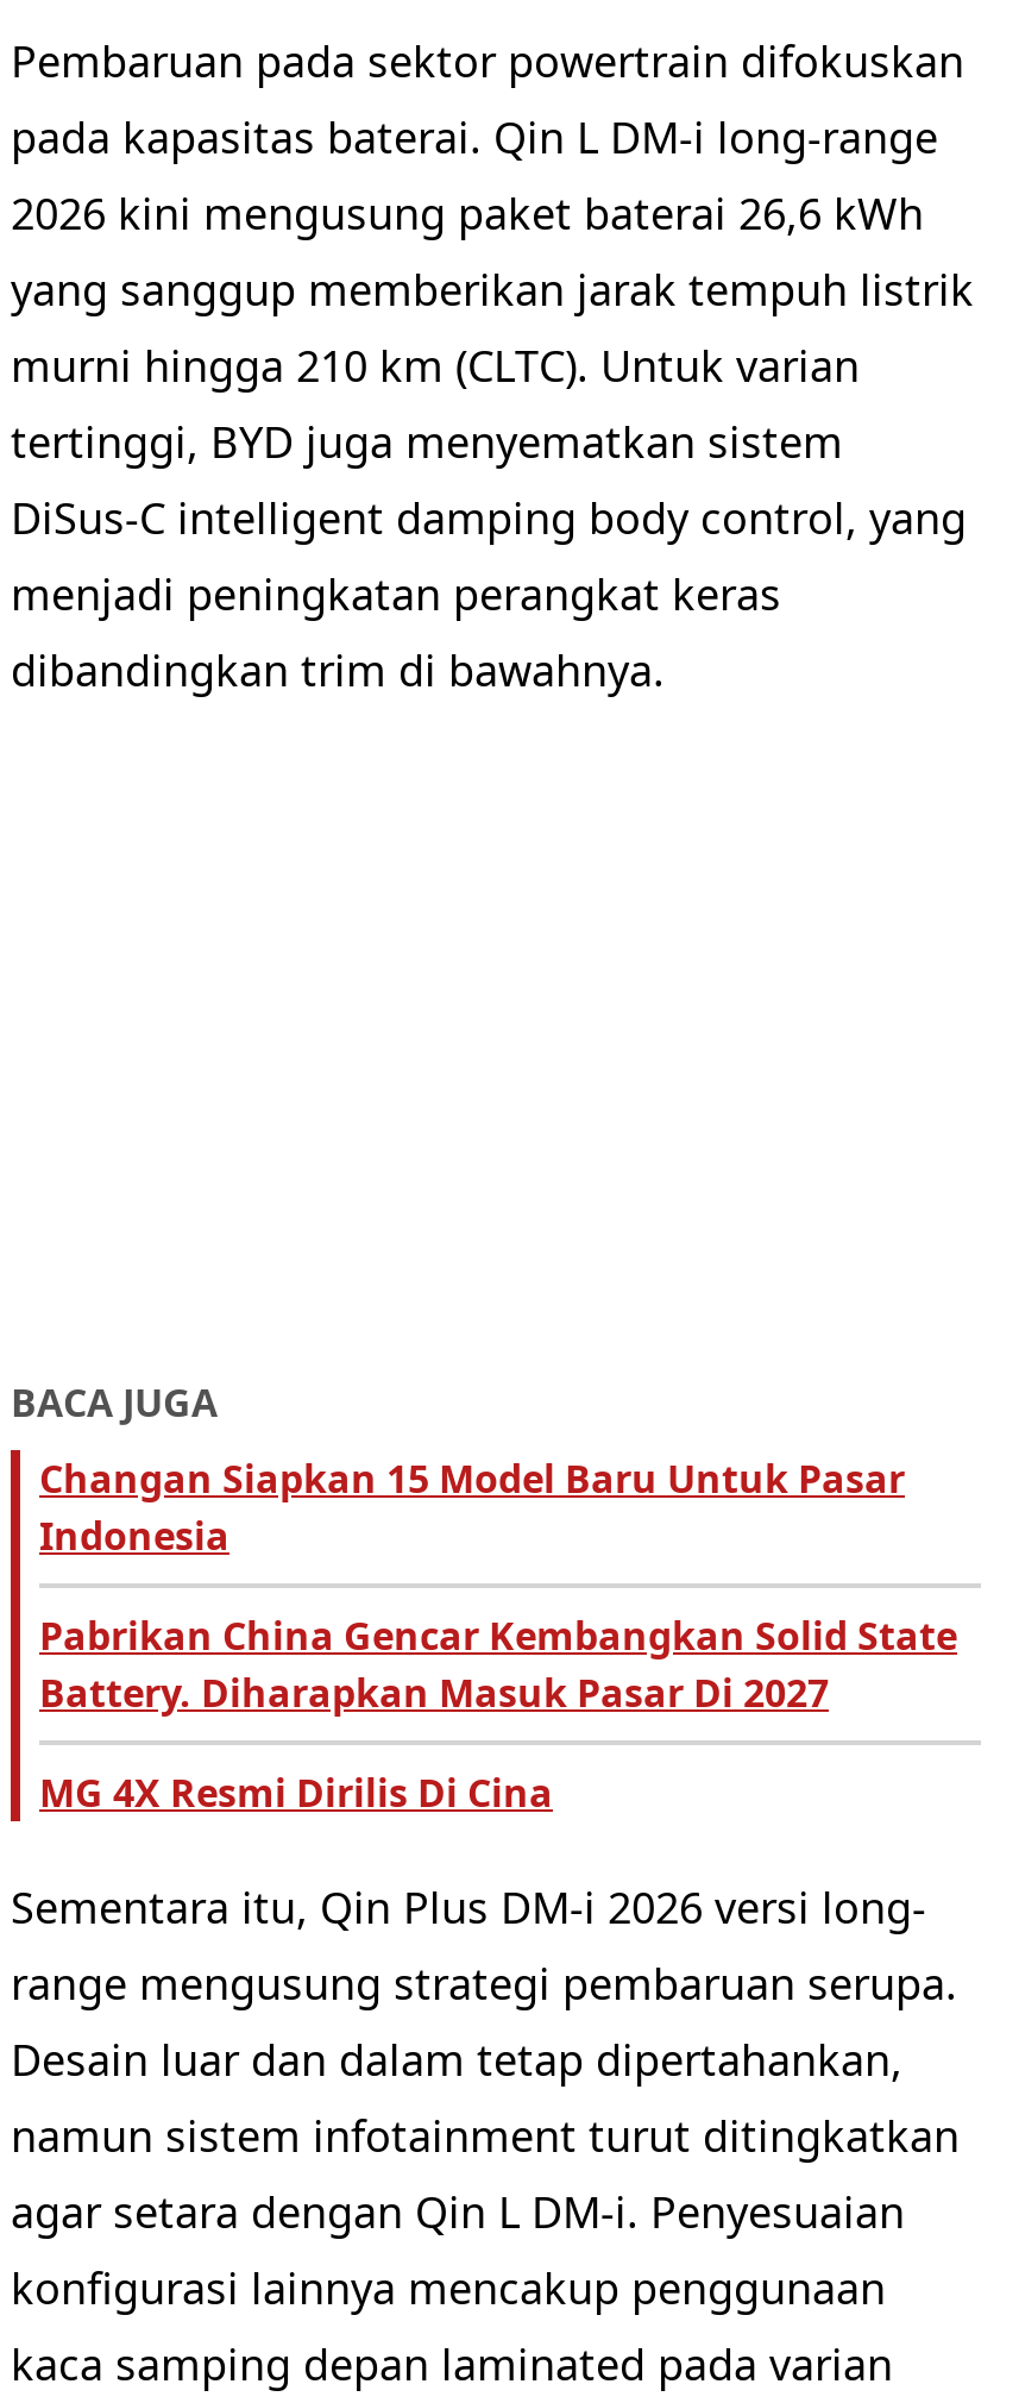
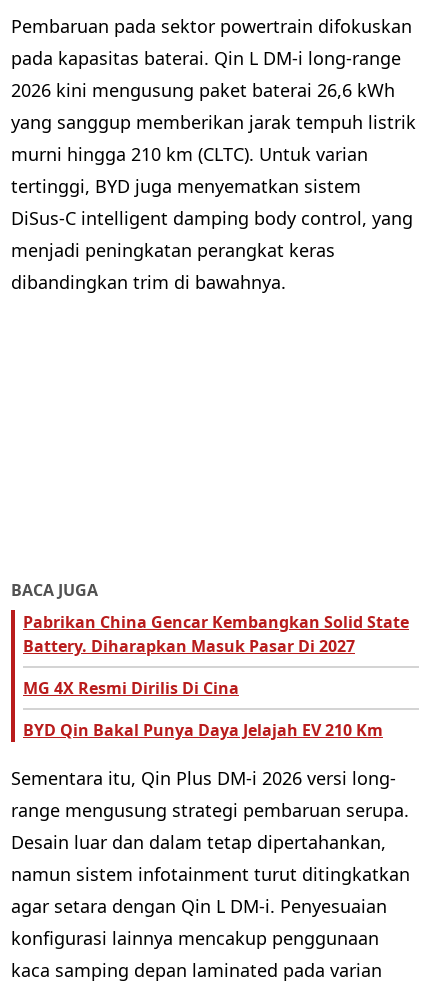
- Changan Siapkan 15 Model Baru Untuk Pasar
- Indonesia

moved up: Pabrikan China Gencar Kembangkan Solid State | Battery. Diharapkan Masuk Pasar Di 2027 | MG 4X Resmi Dirilis Di Cina

+ BYD Qin Bakal Punya Daya Jelajah EV 210 Km
